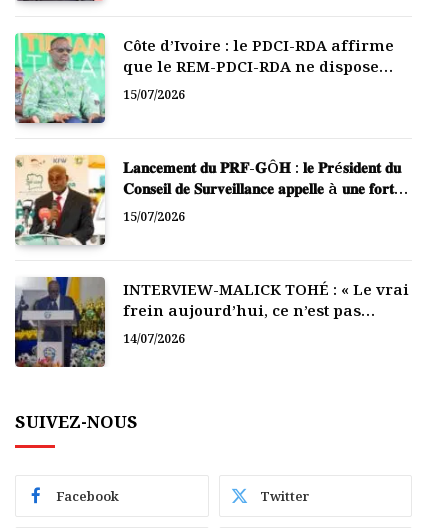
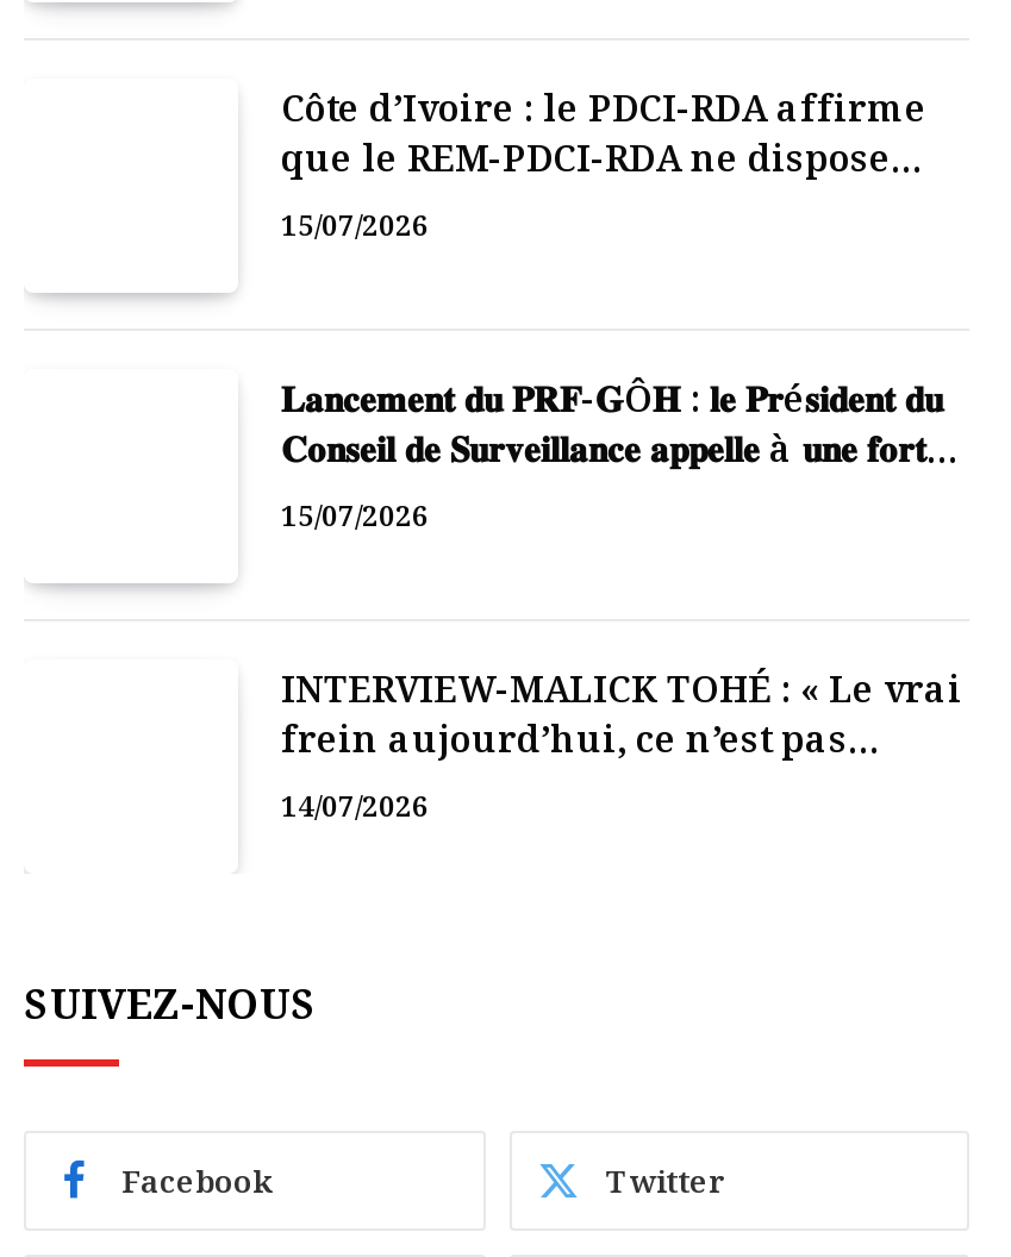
- [image]

- [image]

- [image]
